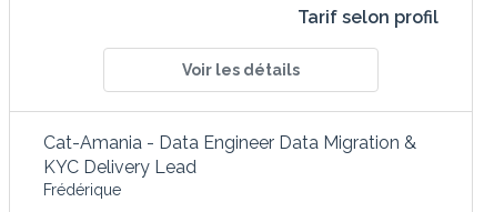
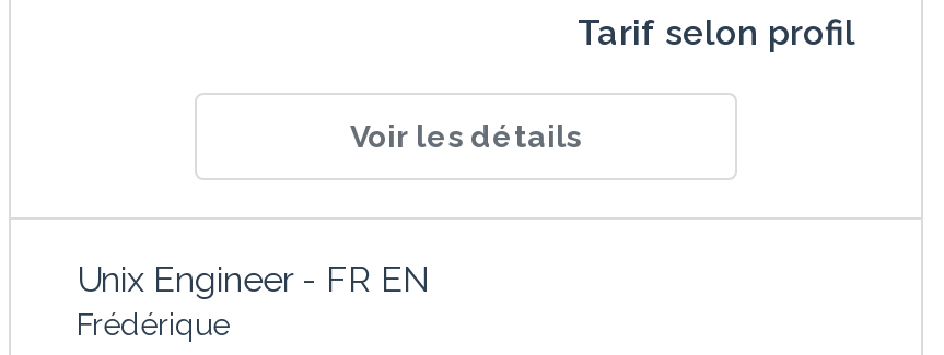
- Cat-Amania - Data Engineer Data Migration &
- KYC Delivery Lead
+ Unix Engineer - FR EN
